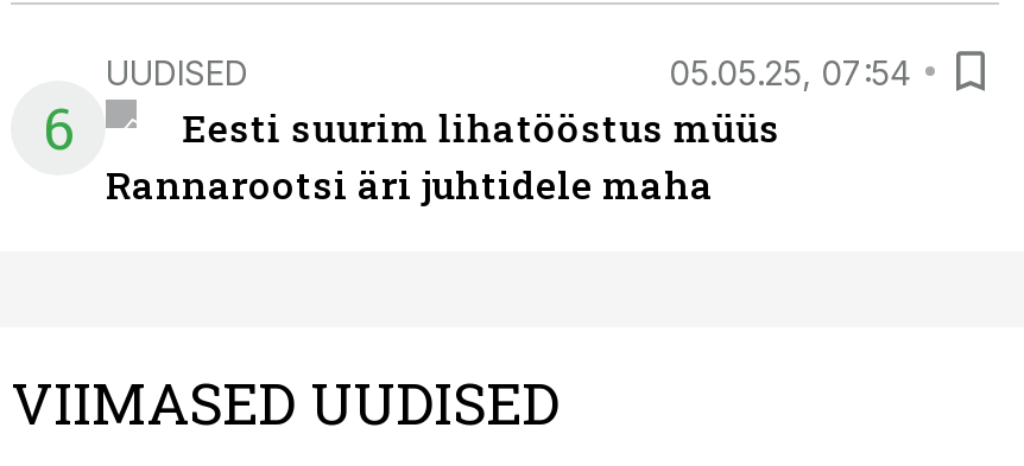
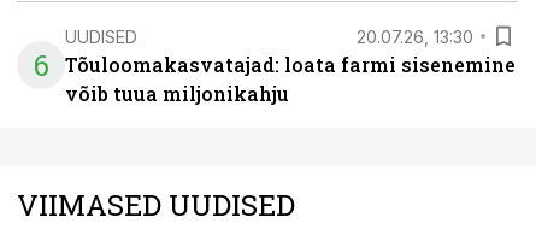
- 05.05.25, 07:54
- Eesti suurim lihatööstus müüs
- Rannarootsi äri juhtidele maha
+ 20.07.26, 13:30
+ Tõuloomakasvatajad: loata farmi sisenemine
+ võib tuua miljonikahju
